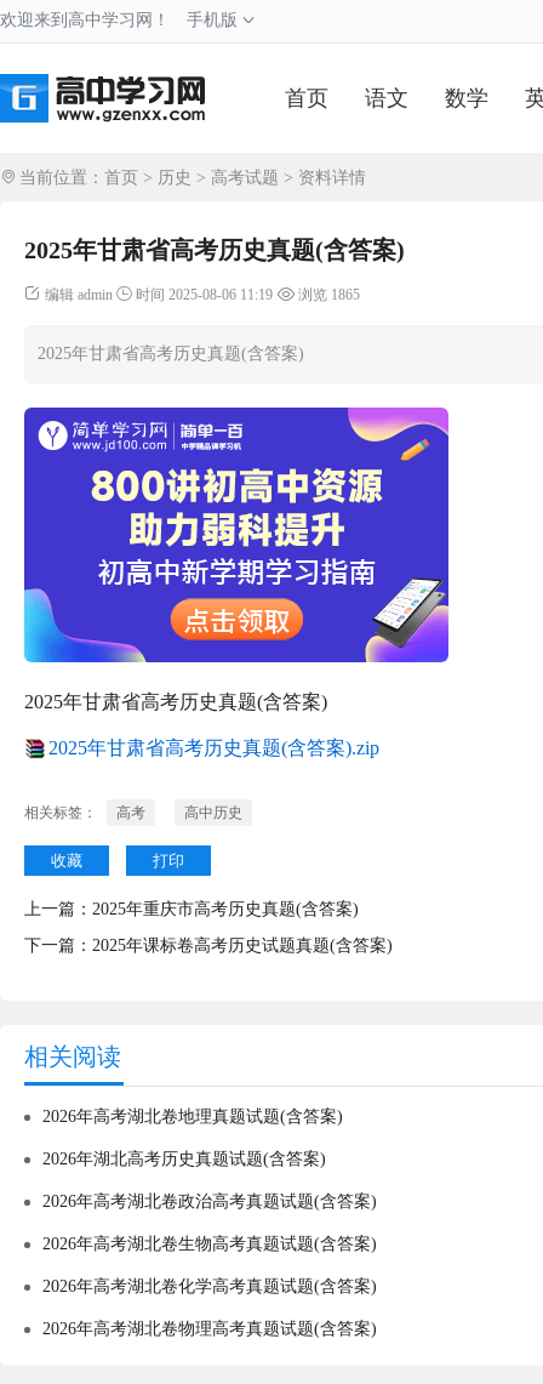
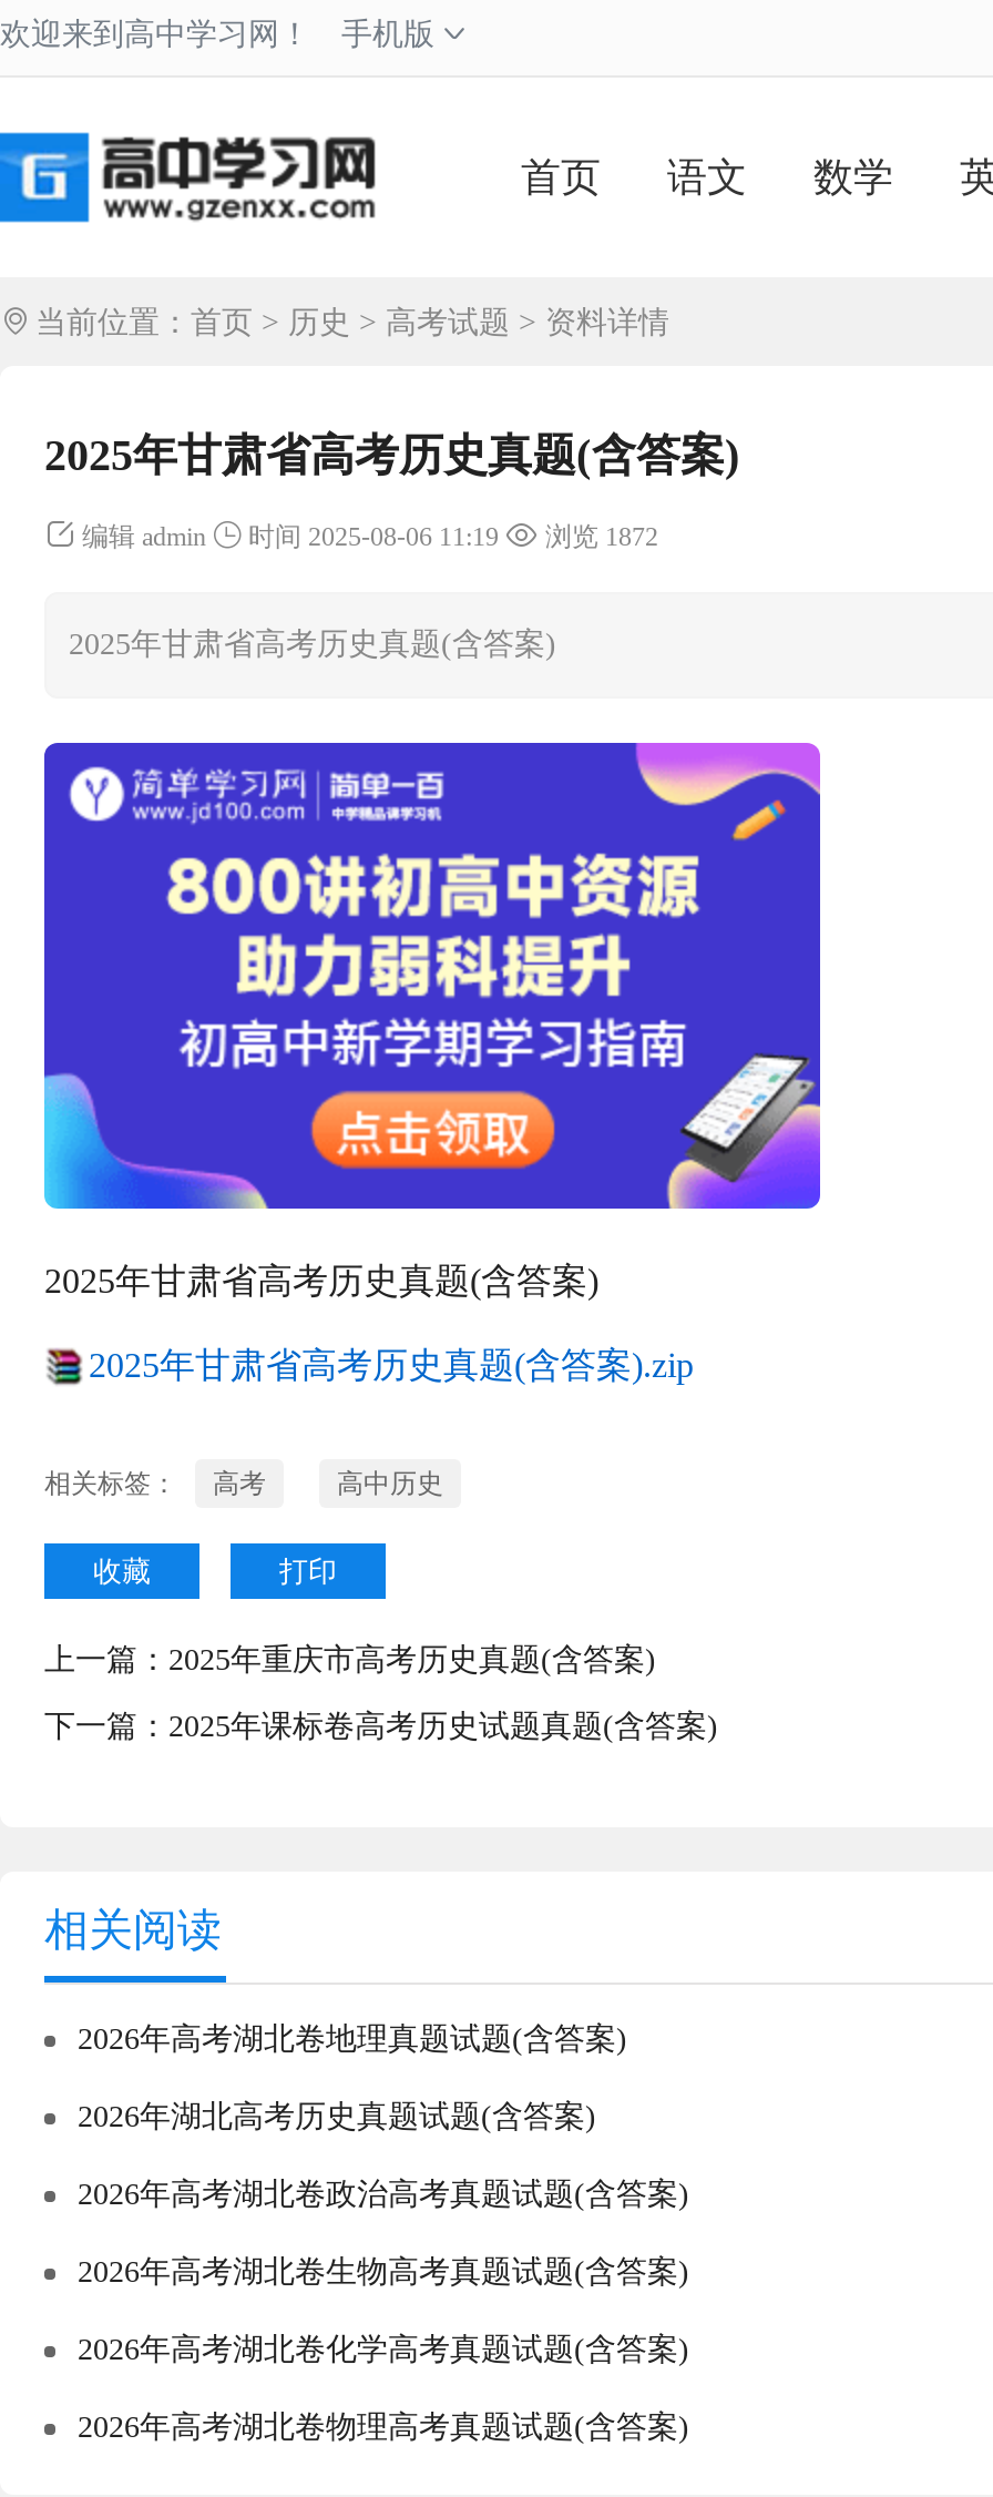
- 编辑 admin 时间 2025-08-06 11:19 浏览 1865
+ 编辑 admin 时间 2025-08-06 11:19 浏览 1872
